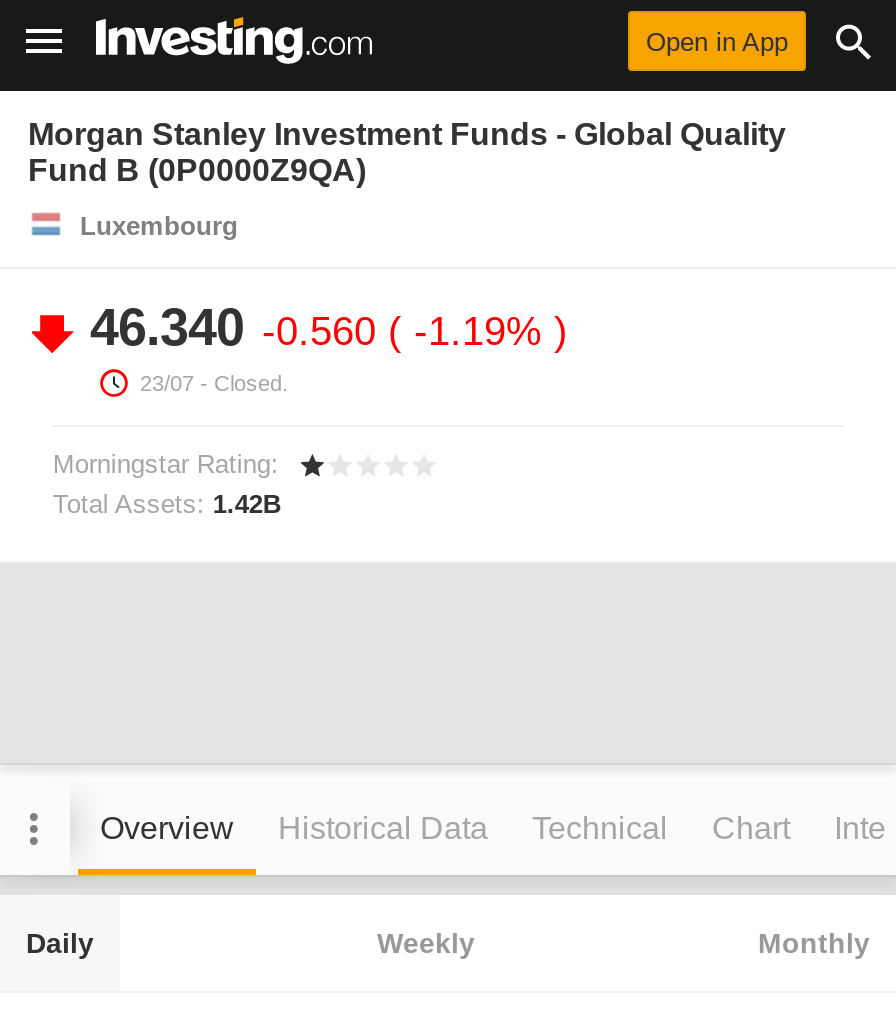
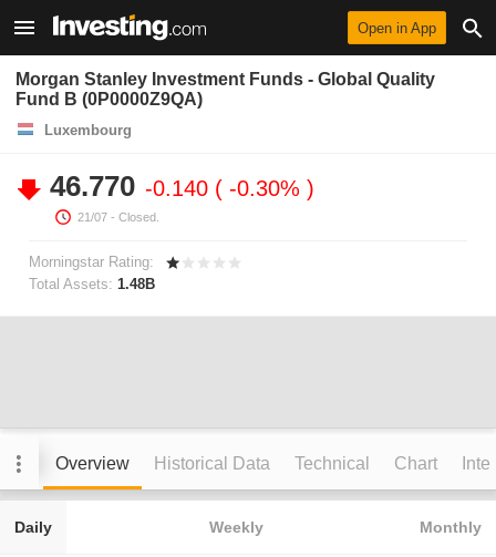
- 46.340 -0.560 -1.19%
+ 46.770 -0.140 -0.30%

- 23/07 - Closed.
+ 21/07 - Closed.

- Total Assets: 1.42B
+ Total Assets: 1.48B
